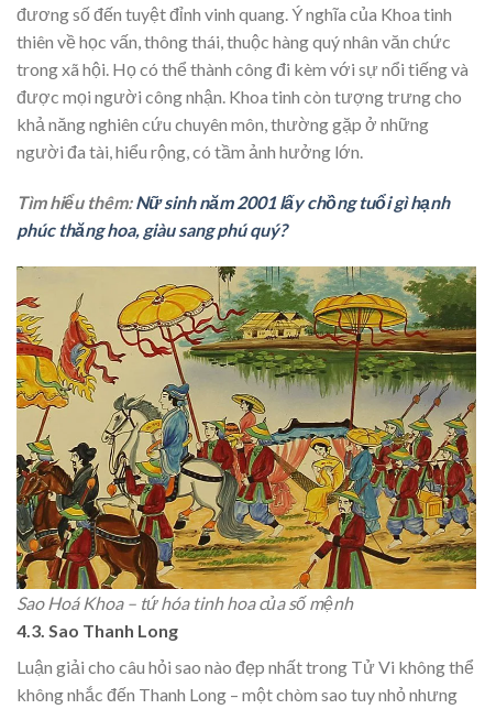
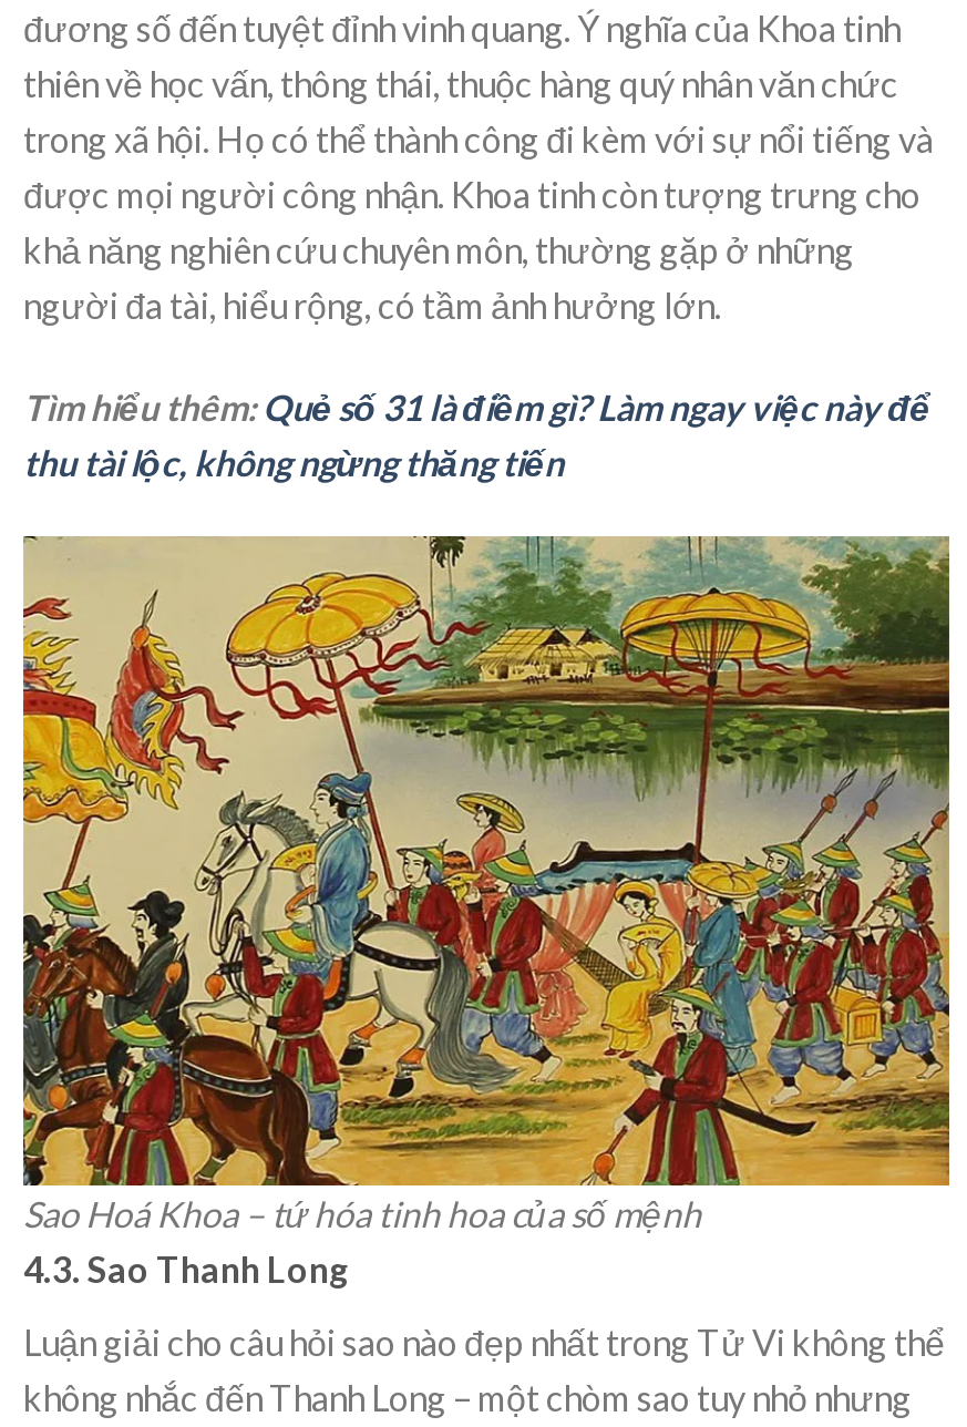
- Tìm hiểu thêm: Nữ sinh năm 2001 lấy chồng tuổi gì hạnh
- phúc thăng hoa, giàu sang phú quý?
+ Tìm hiểu thêm: Quẻ số 31 là điềm gì? Làm ngay việc này để
+ thu tài lộc, không ngừng thăng tiến
